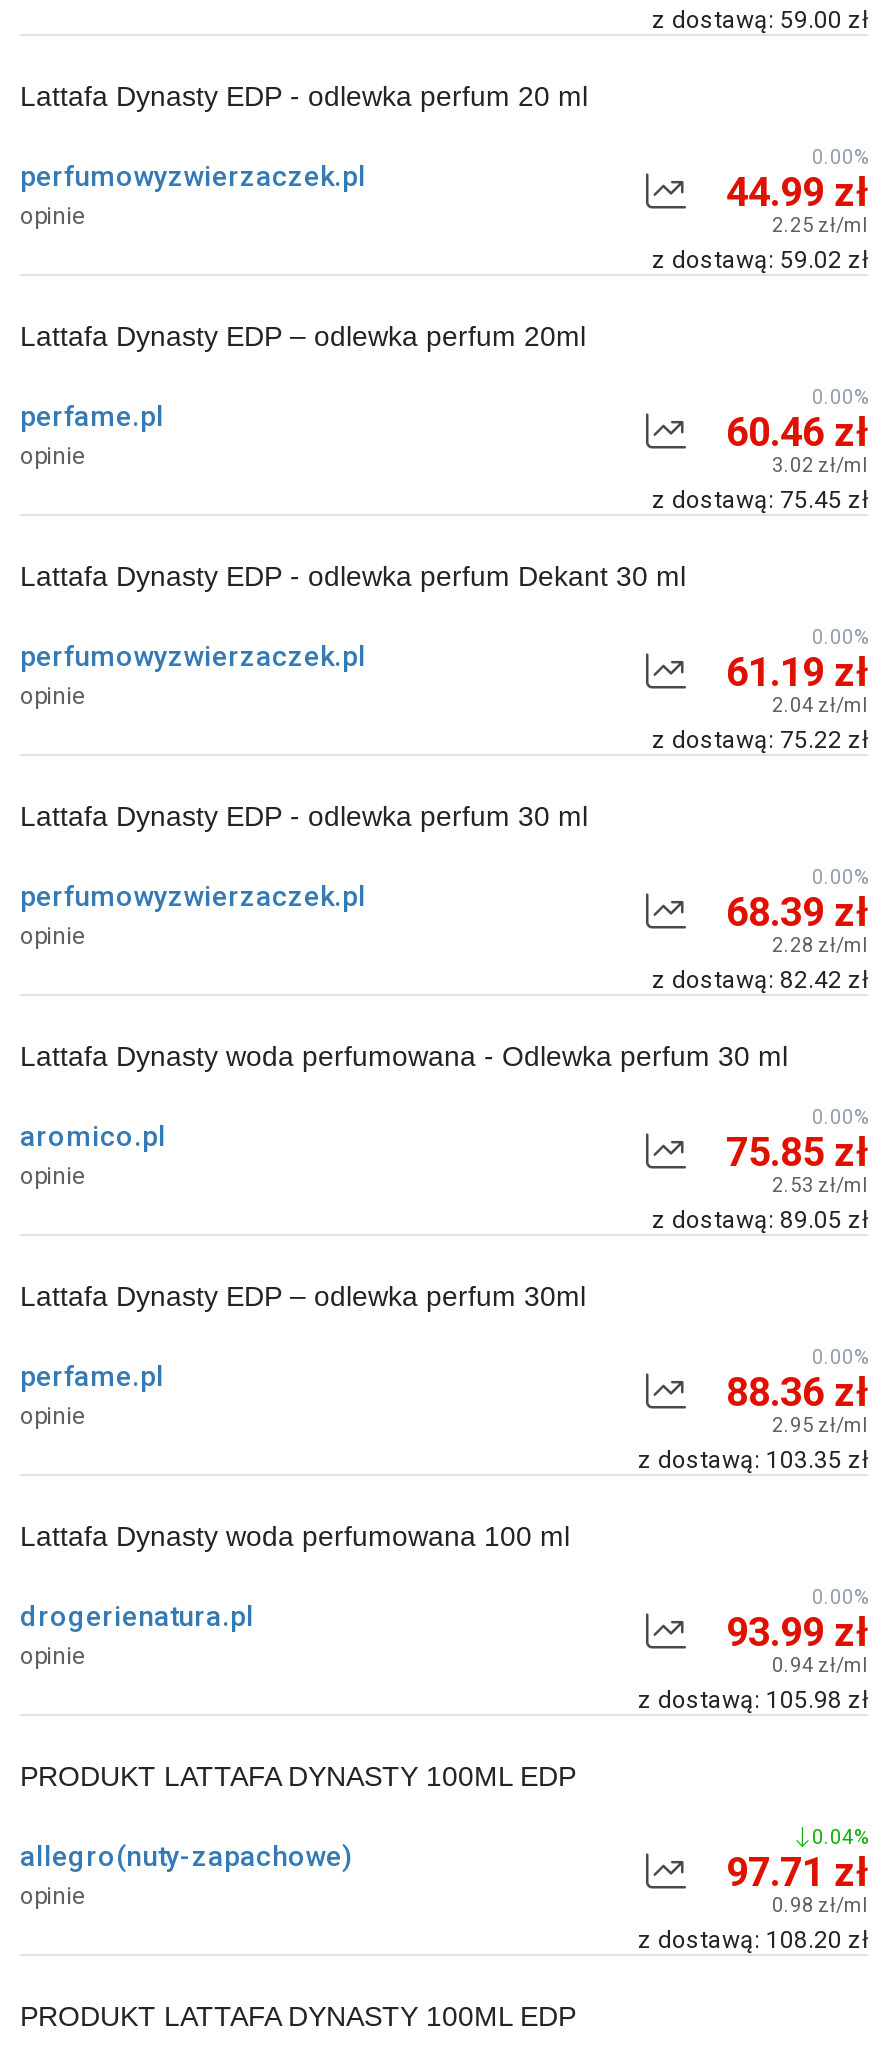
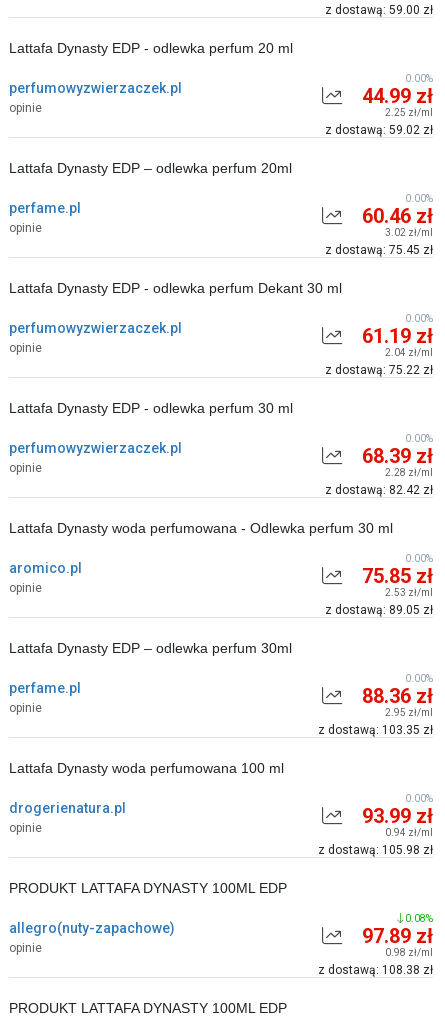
- 0.04%
+ 0.08%

- 97.71 zł
+ 97.89 zł

- z dostawą: 108.20 zł
+ z dostawą: 108.38 zł
